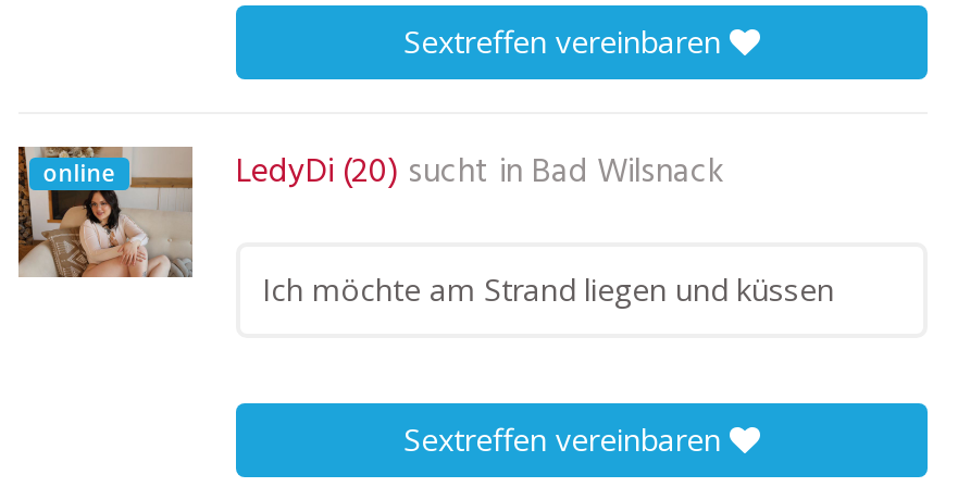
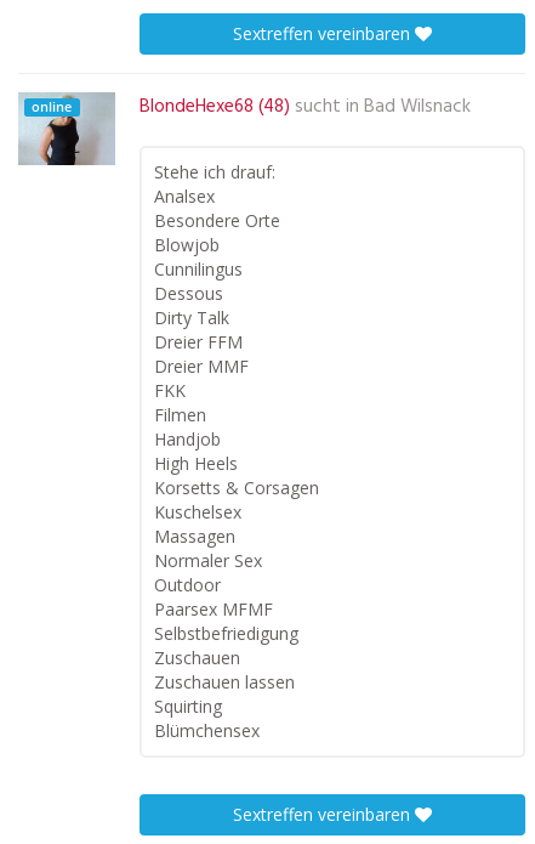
- [image]
- LedyDi (20) sucht in Bad Wilsnack
+ [image]
+ BlondeHexe68 (48) sucht in Bad Wilsnack

- Ich möchte am Strand liegen und küssen
+ Stehe ich drauf:
+ Analsex
+ Besondere Orte
+ Blowjob
+ Cunnilingus
+ Dessous
+ Dirty Talk
+ Dreier FFM
+ Dreier MMF
+ FKK
+ Filmen
+ Handjob
+ High Heels
+ Korsetts & Corsagen
+ Kuschelsex
+ Massagen
+ Normaler Sex
+ Outdoor
+ Paarsex MFMF
+ Selbstbefriedigung
+ Zuschauen
+ Zuschauen lassen
+ Squirting
+ Blümchensex
